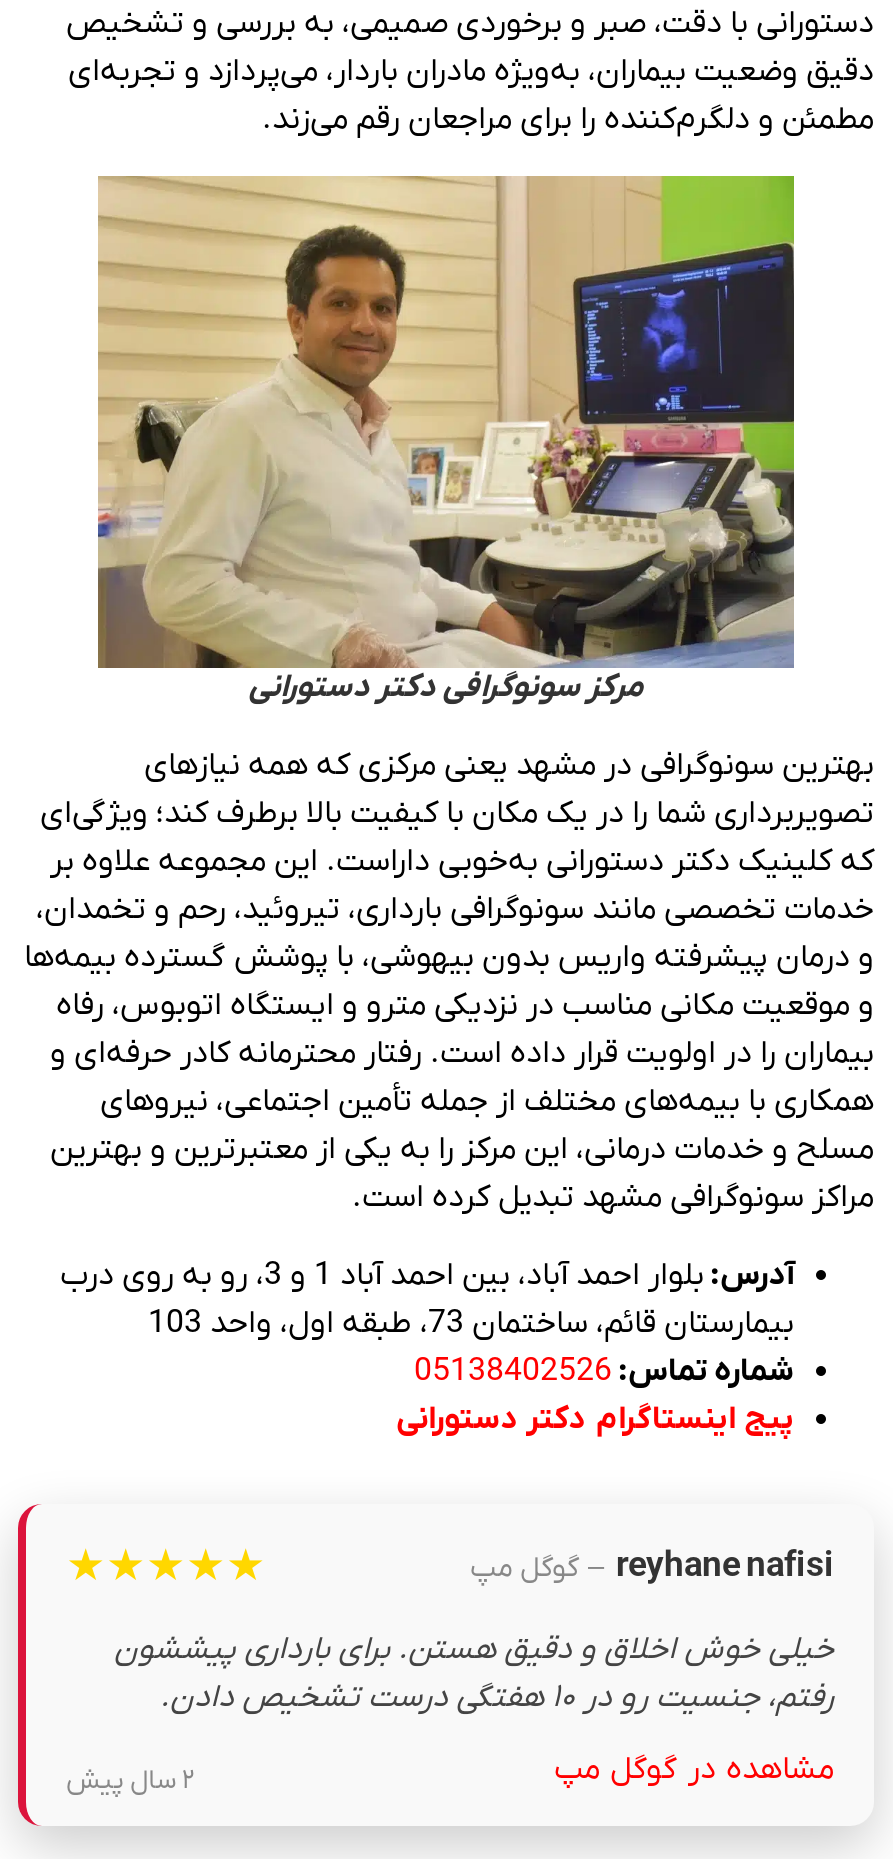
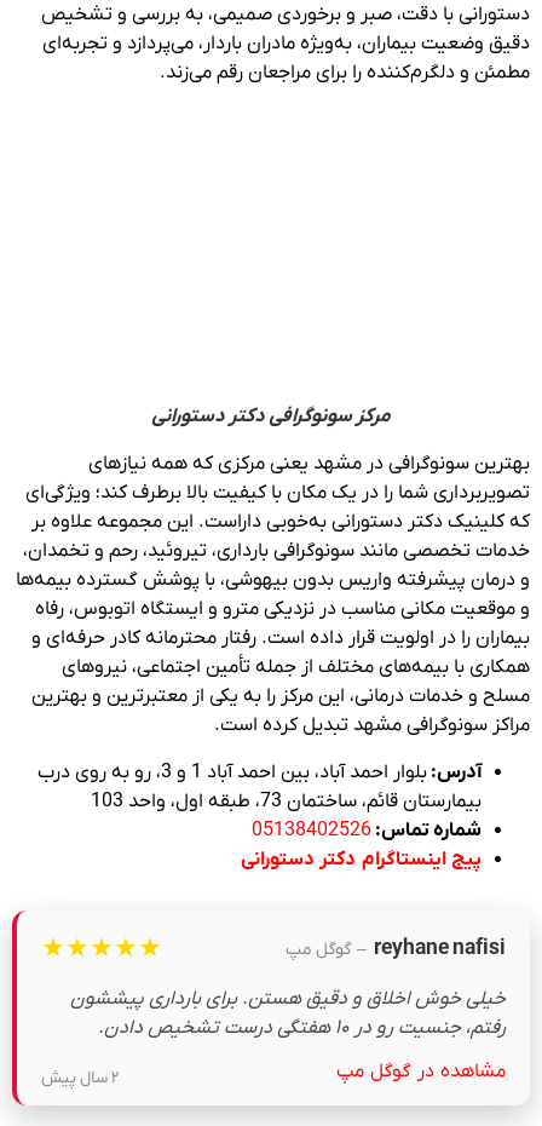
- [image]
